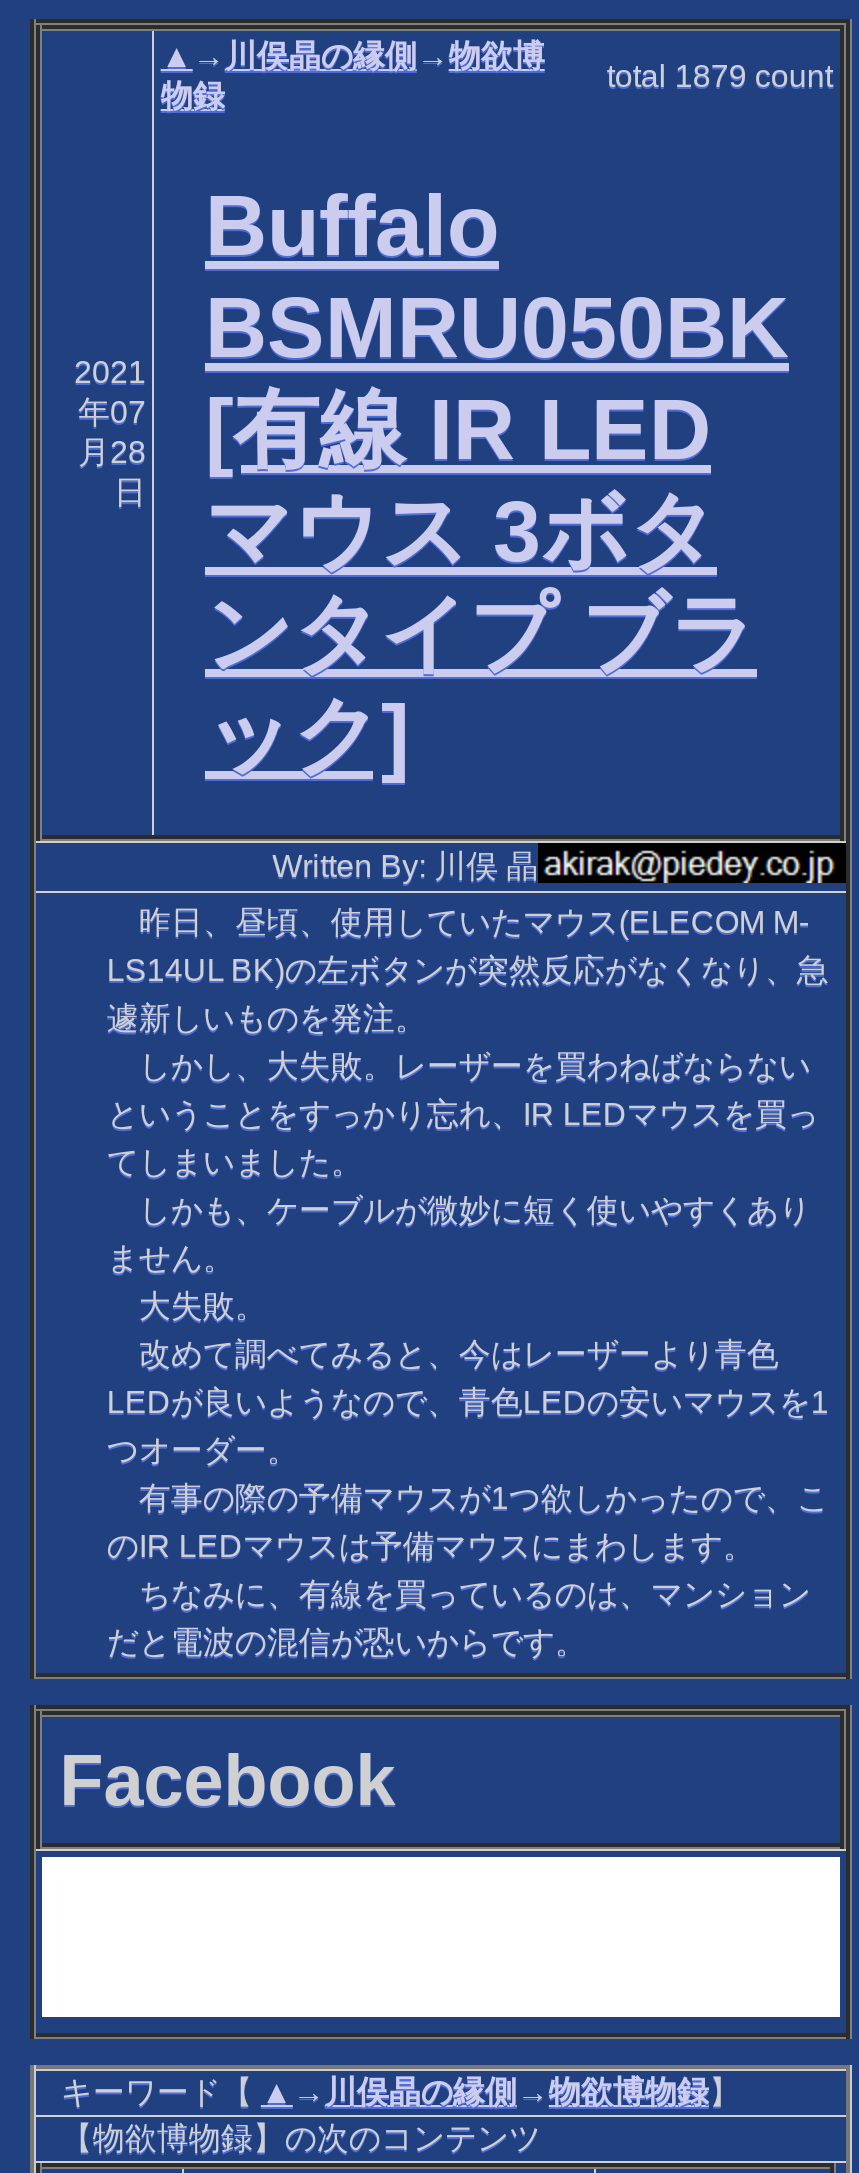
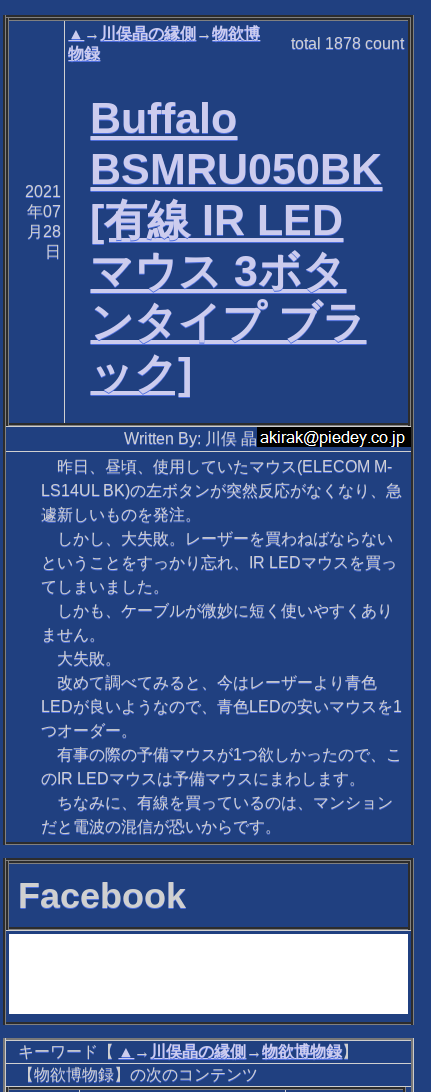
- total 1879 count
+ total 1878 count
